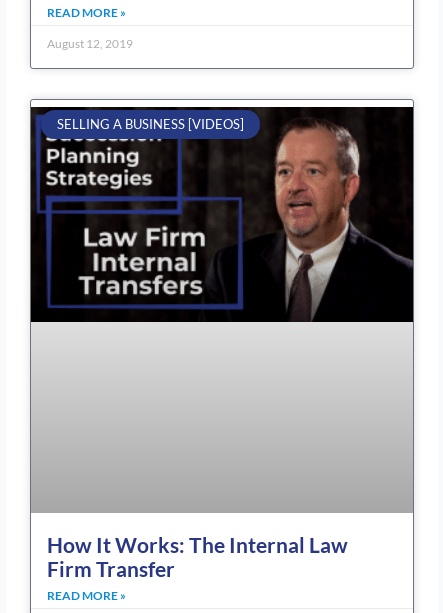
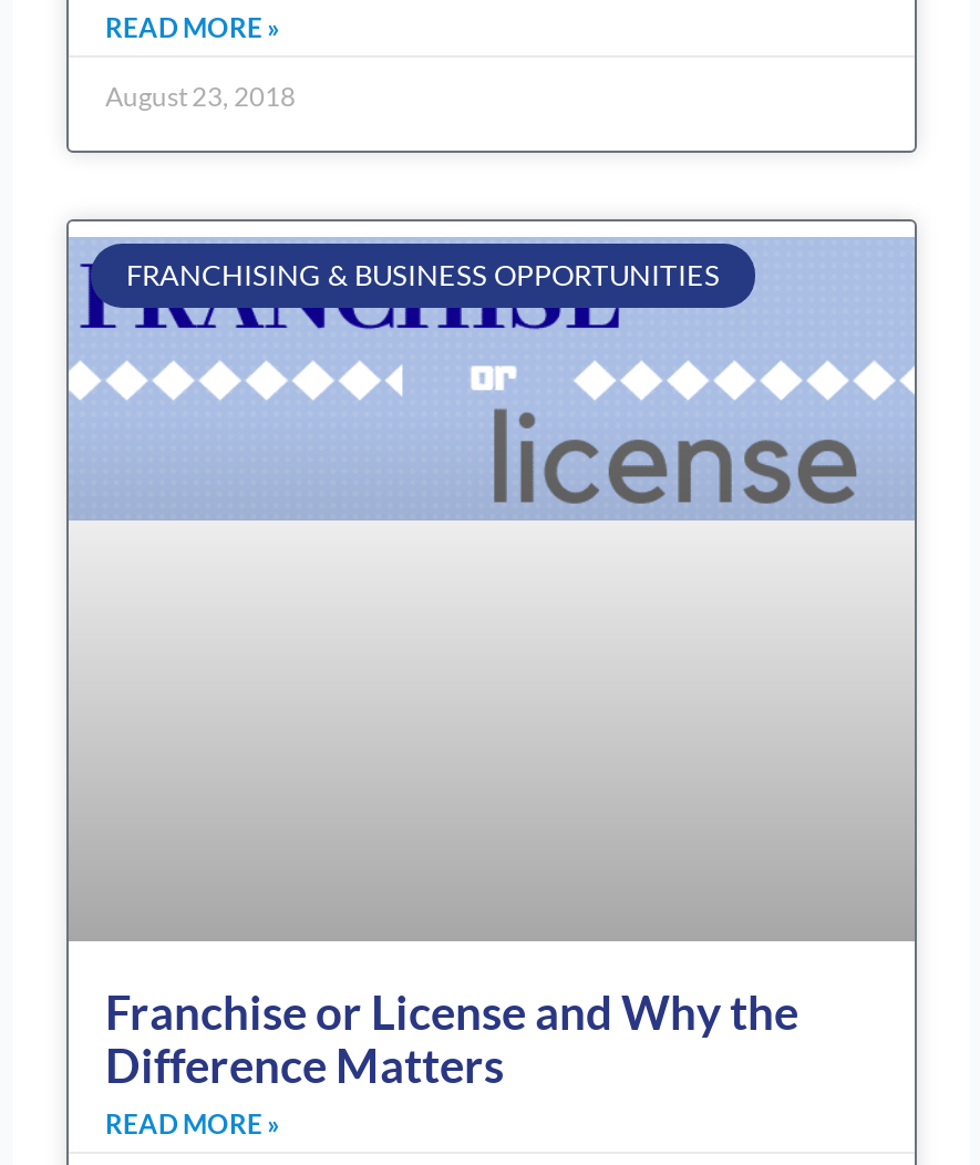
- August 12, 2019
+ August 23, 2018

- [image]
- SELLING A BUSINESS [VIDEOS]
+ [image]
+ FRANCHISING & BUSINESS OPPORTUNITIES

- How It Works: The Internal Law
- Firm Transfer
+ Franchise or License and Why the
+ Difference Matters
